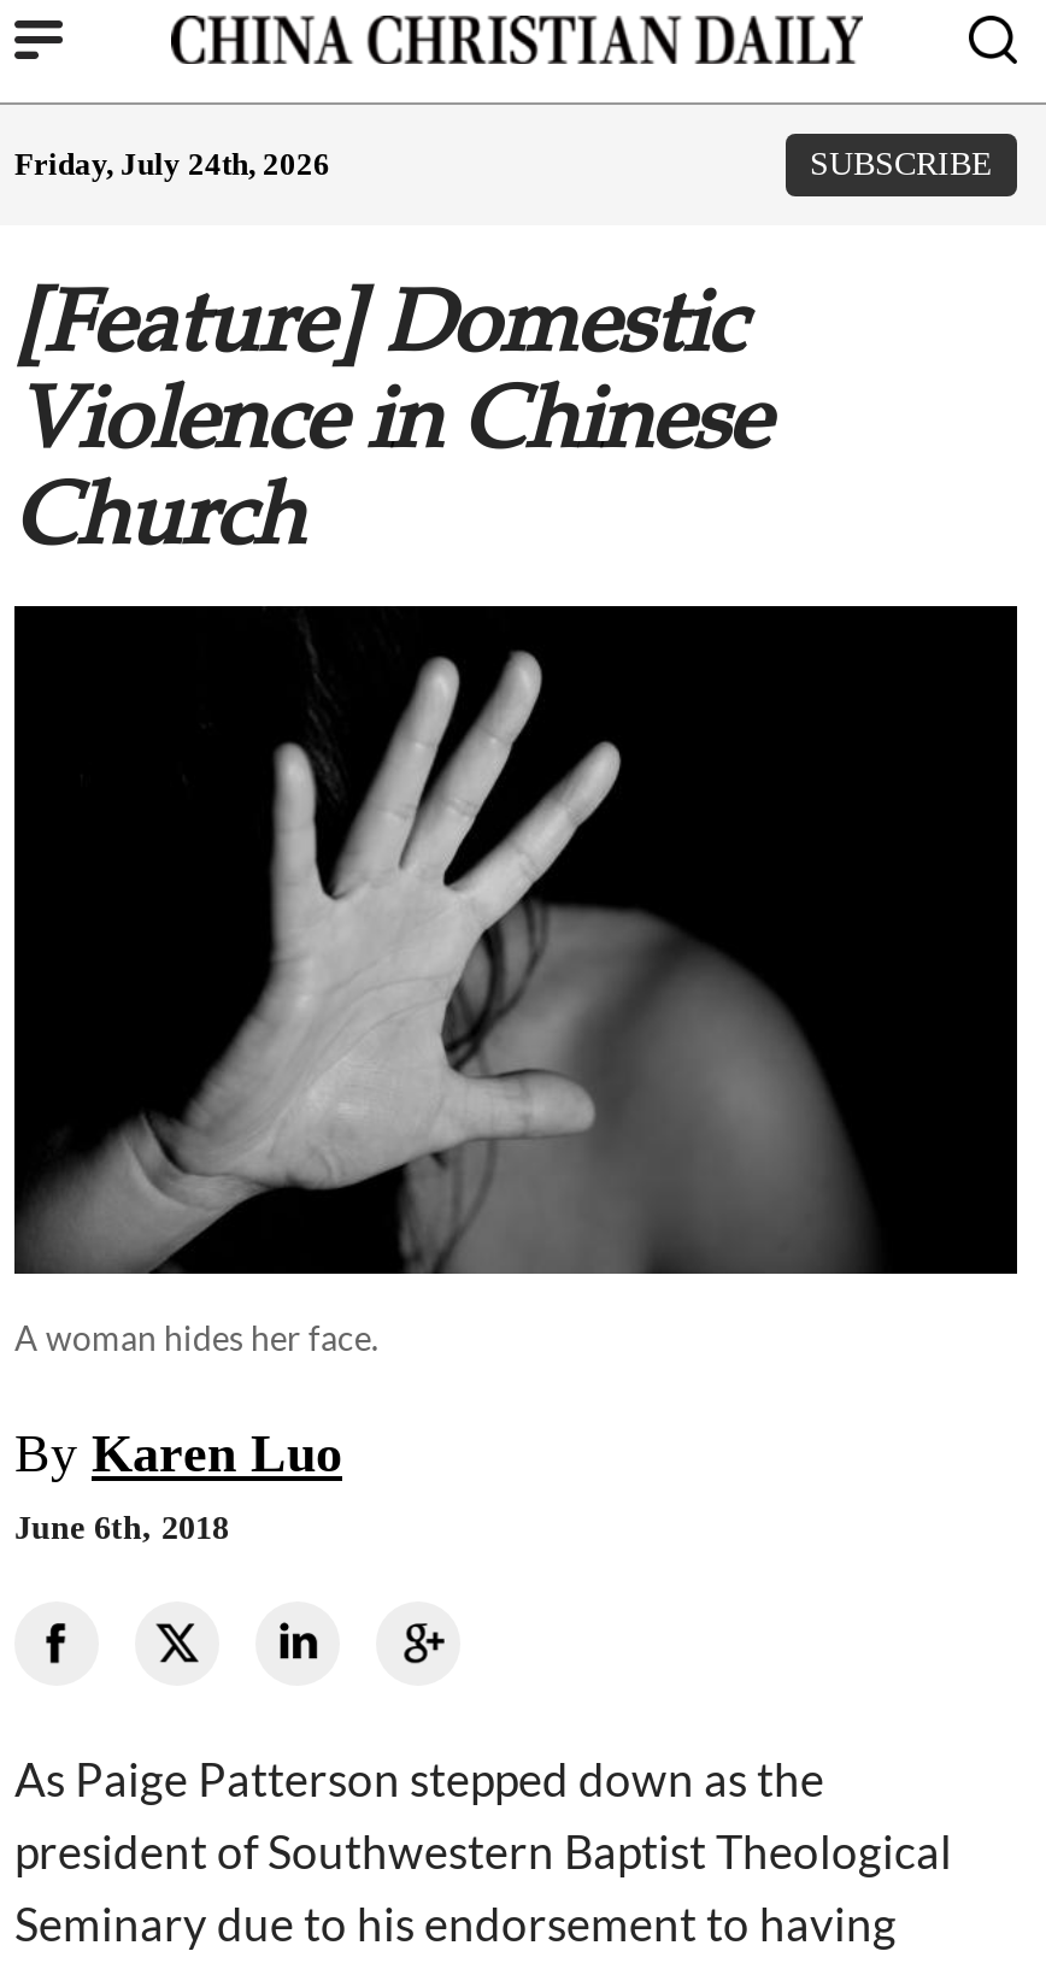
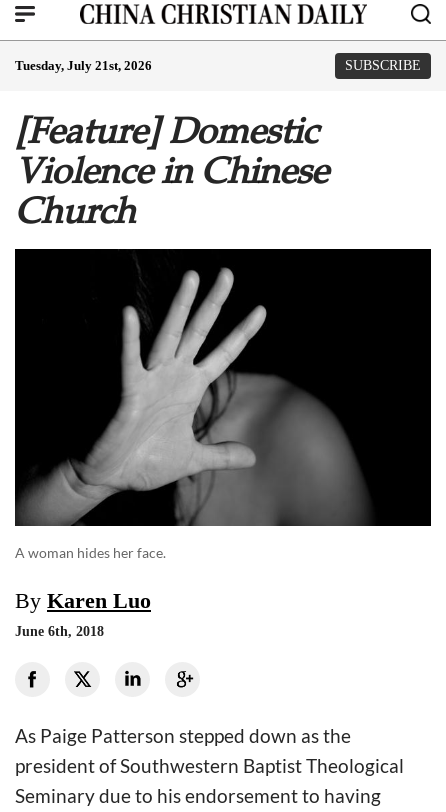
- Friday, July 24th, 2026
+ Tuesday, July 21st, 2026
